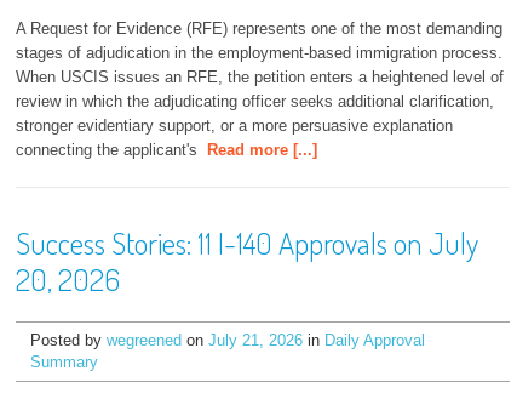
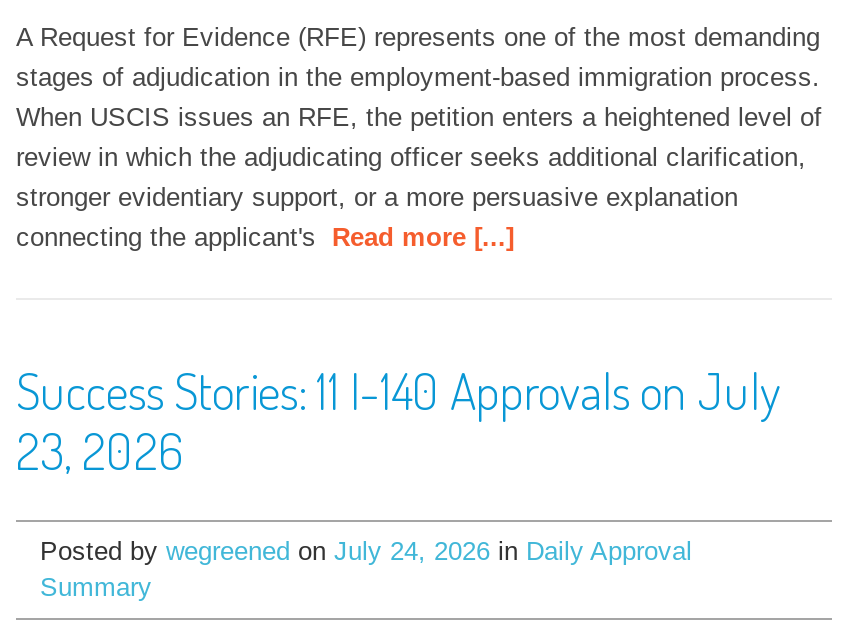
- 20, 2026
+ 23, 2026

- Posted by wegreened on July 21, 2026 in Daily Approval
+ Posted by wegreened on July 24, 2026 in Daily Approval
